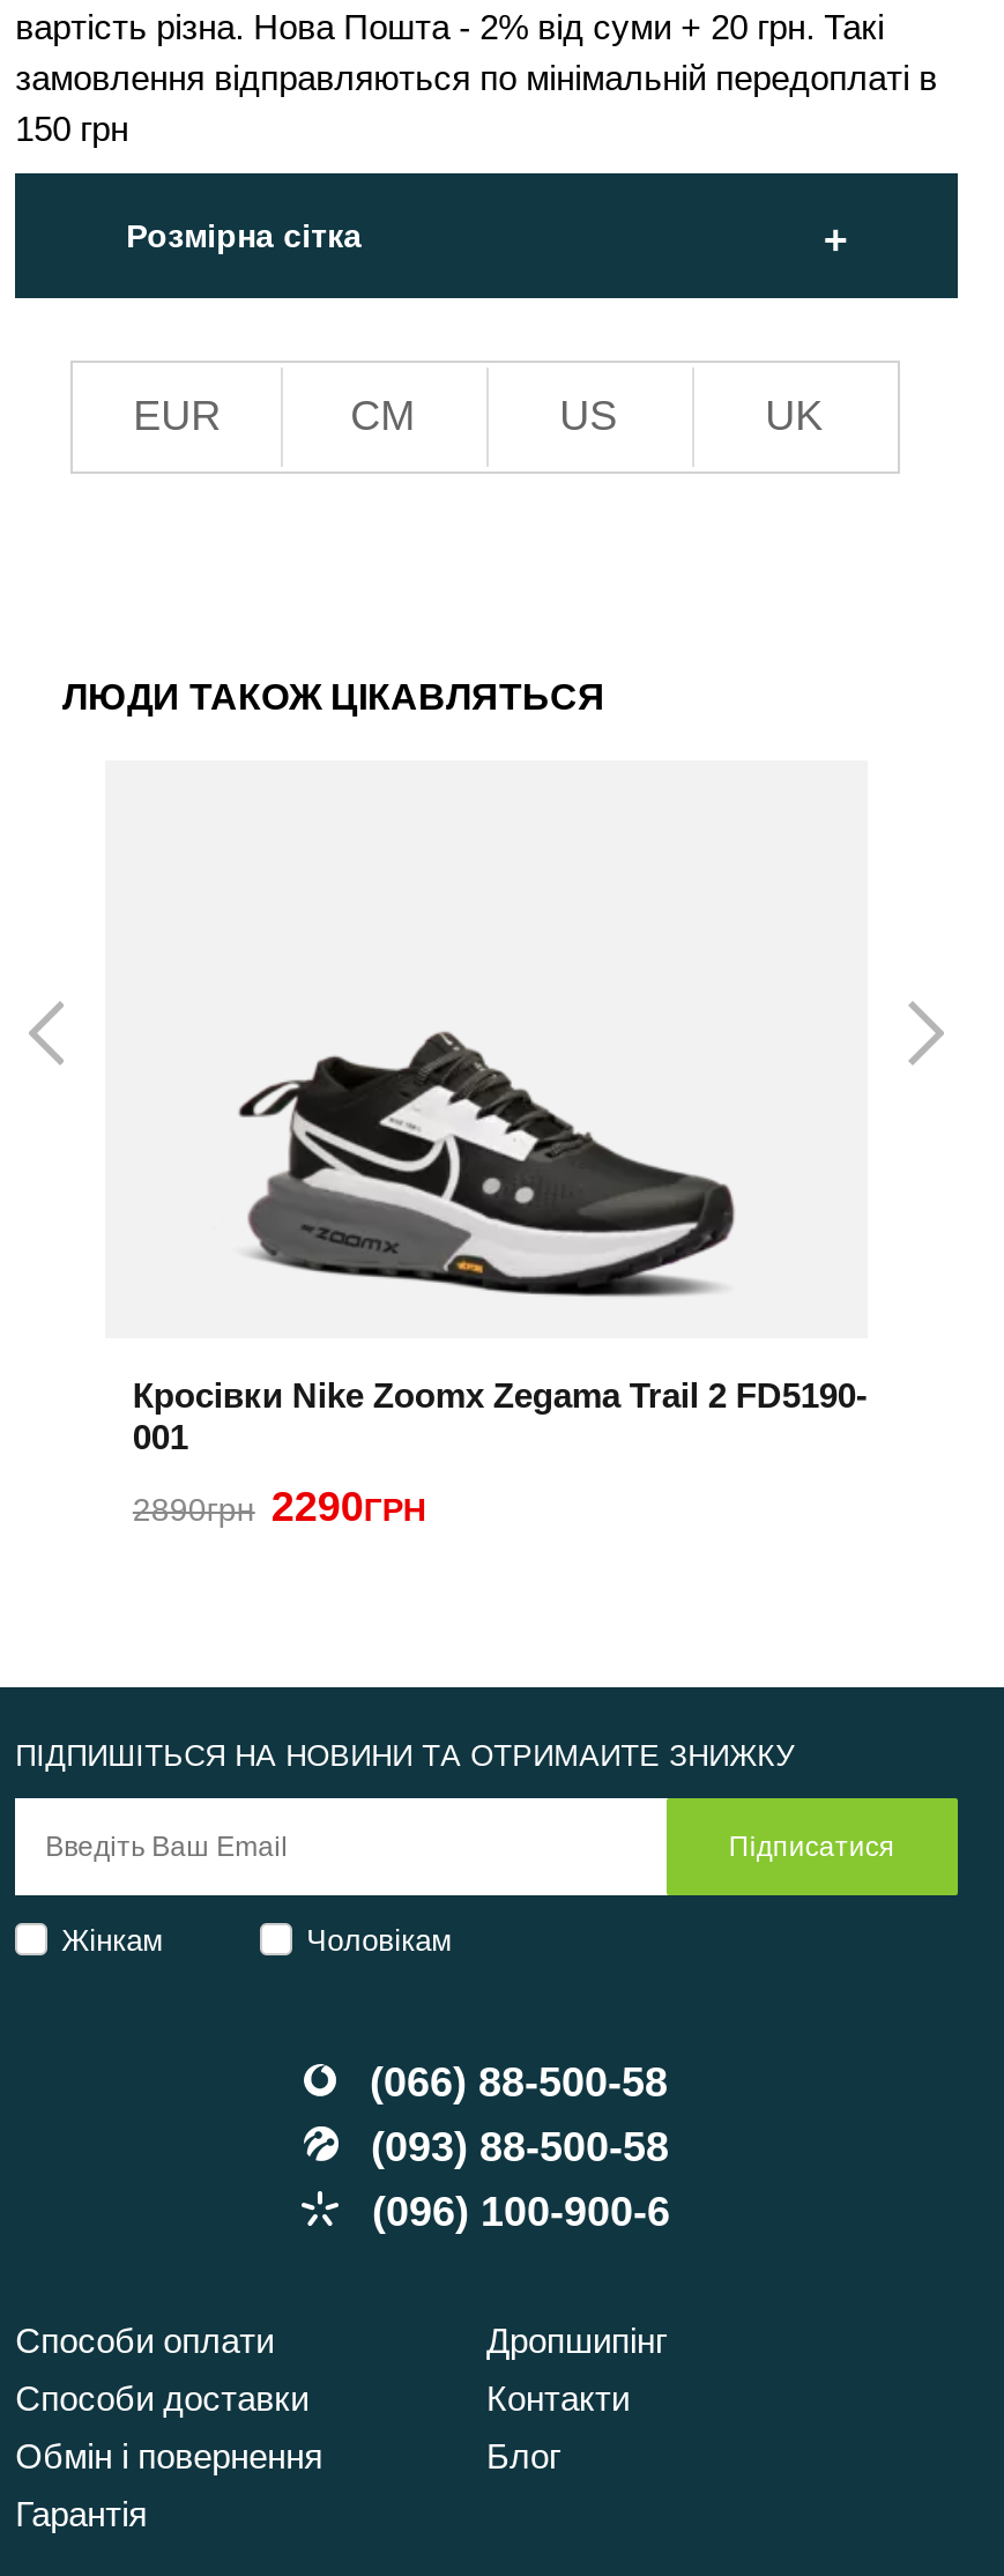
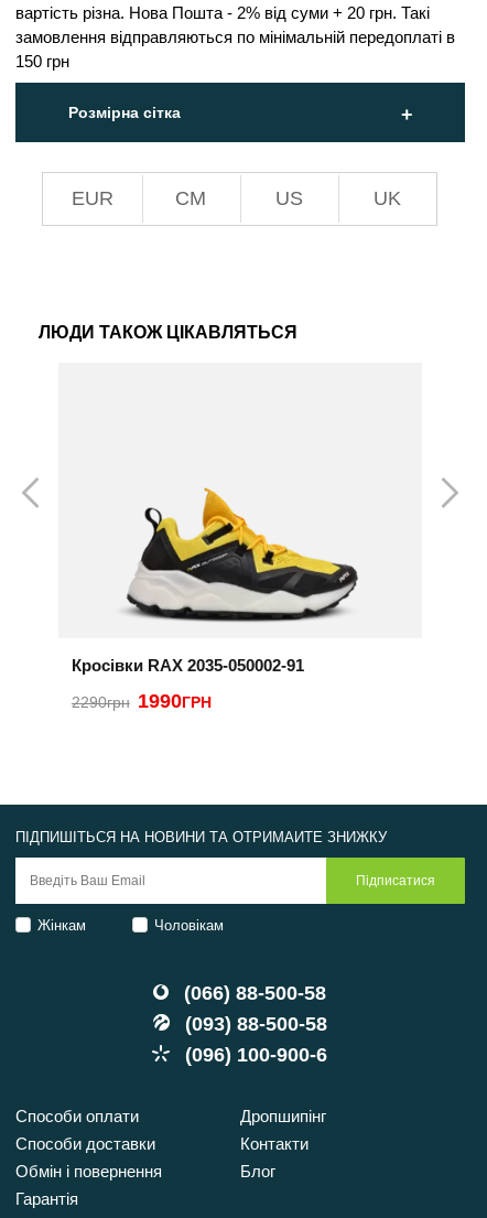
- [image]
- Кросівки Nike Zoomx Zegama Trail 2 FD5190-
- 001
+ [image]
+ Кросівки RAX 2035-050002-91

- 2890грн 2290ГРН
+ 2290грн 1990ГРН
